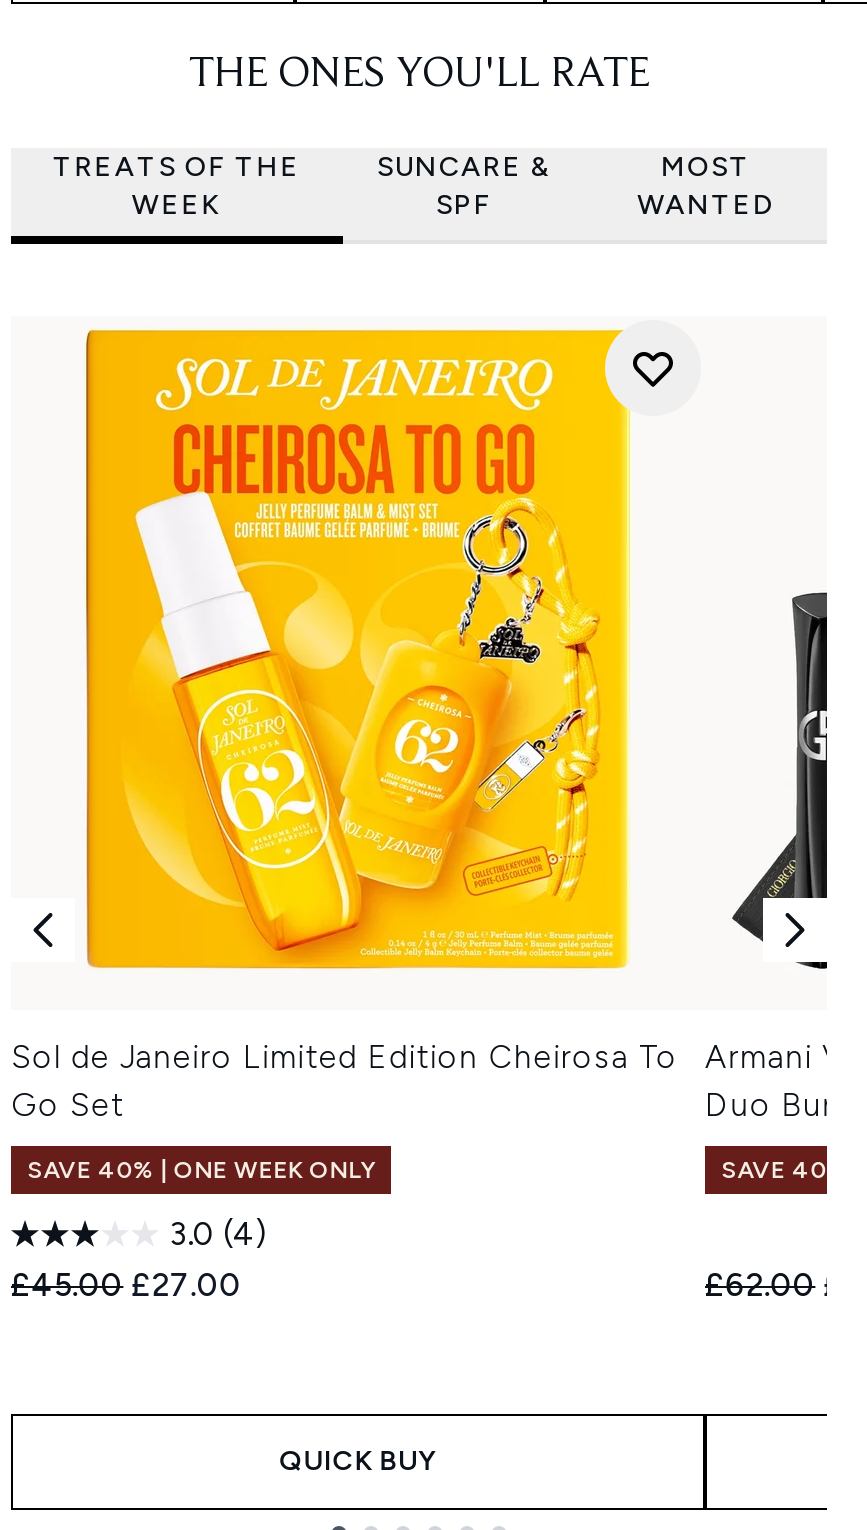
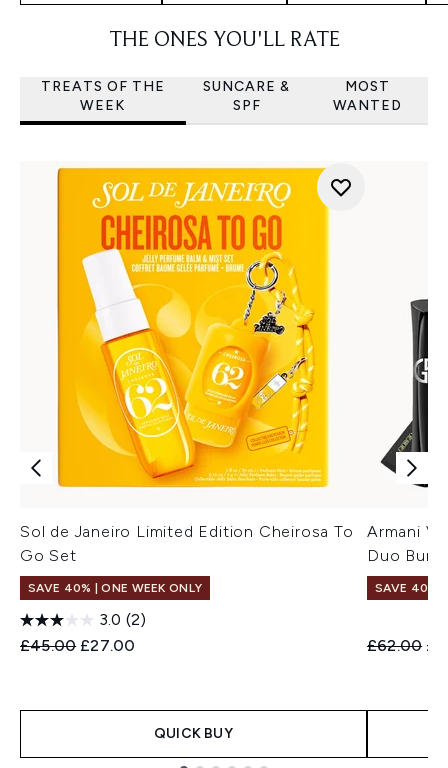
- 3.0 (4)
+ 3.0 (2)
